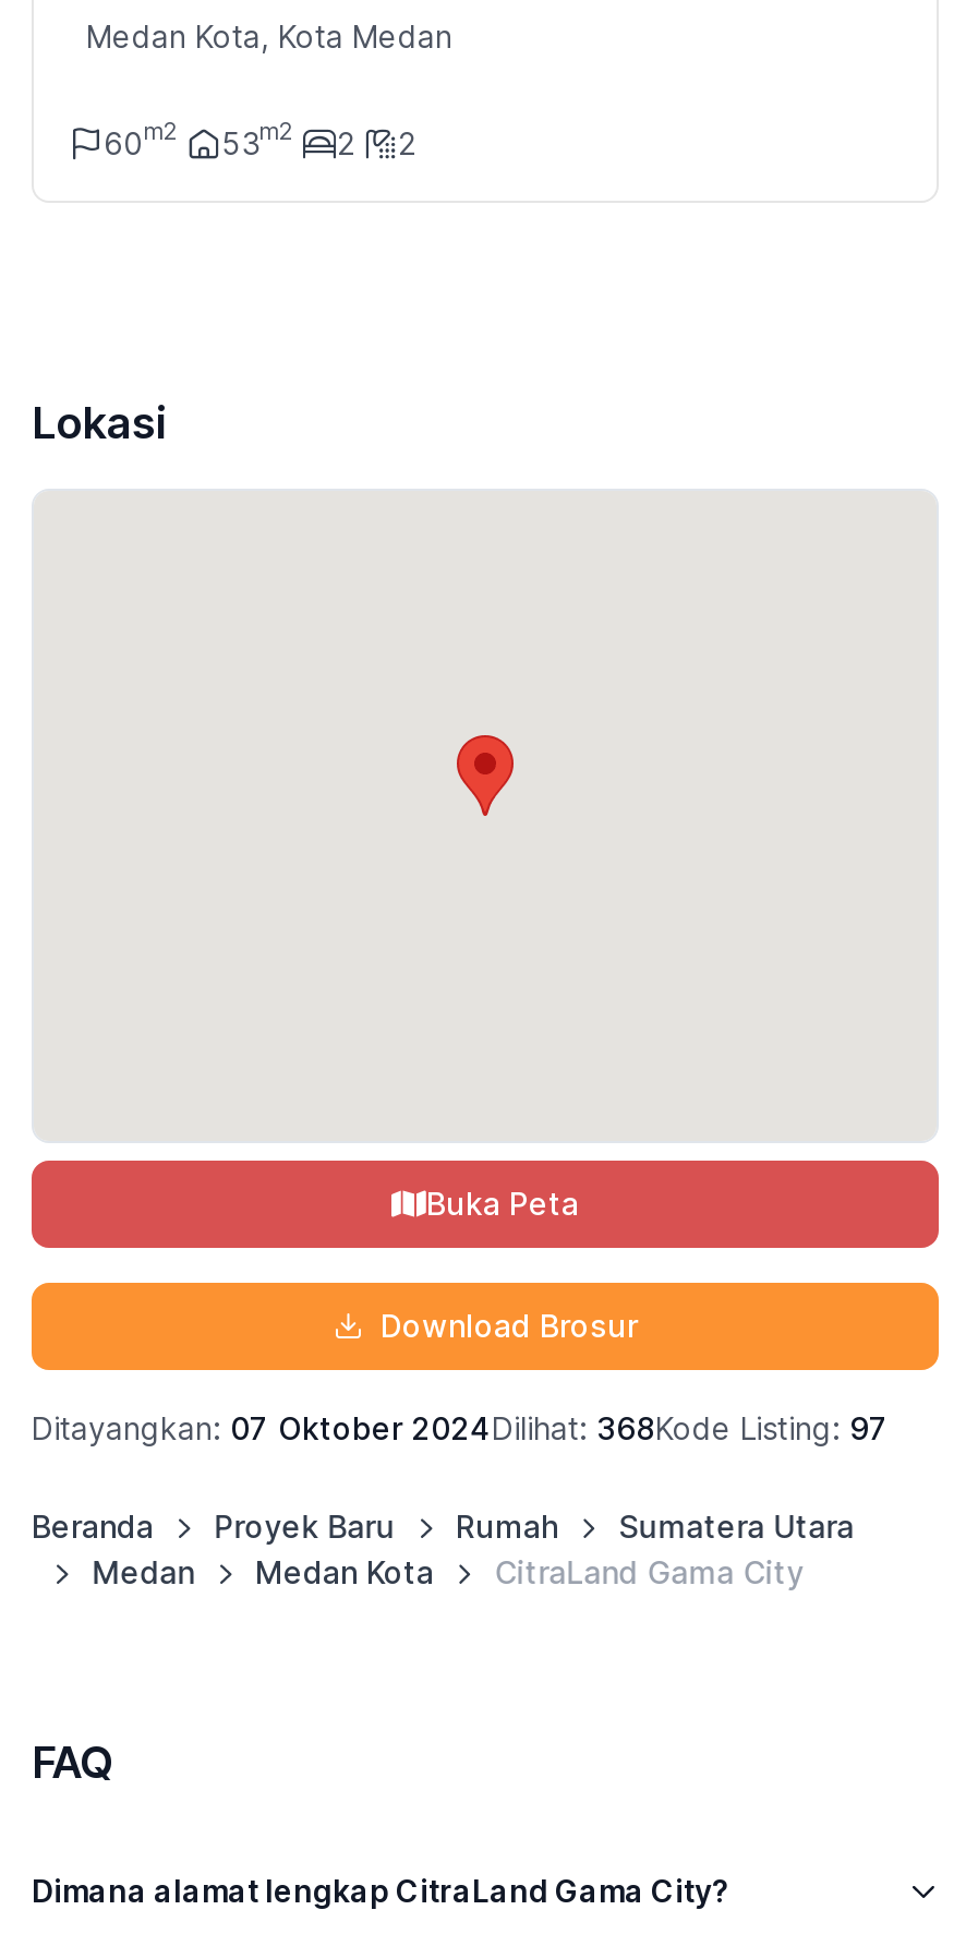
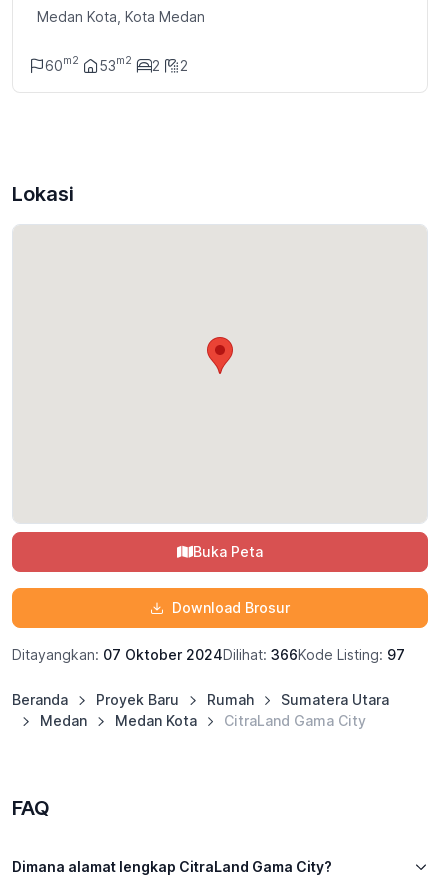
- Ditayangkan: 07 Oktober 2024Dilihat: 368Kode Listing: 97
+ Ditayangkan: 07 Oktober 2024Dilihat: 366Kode Listing: 97
